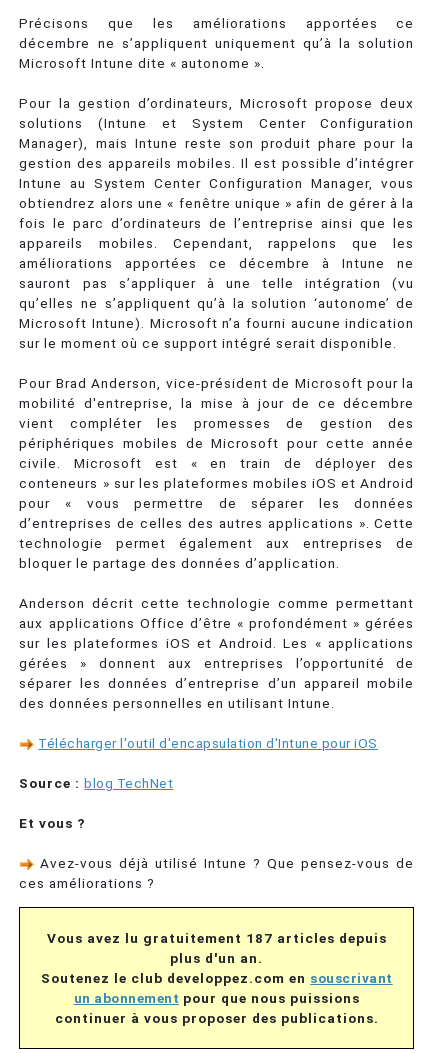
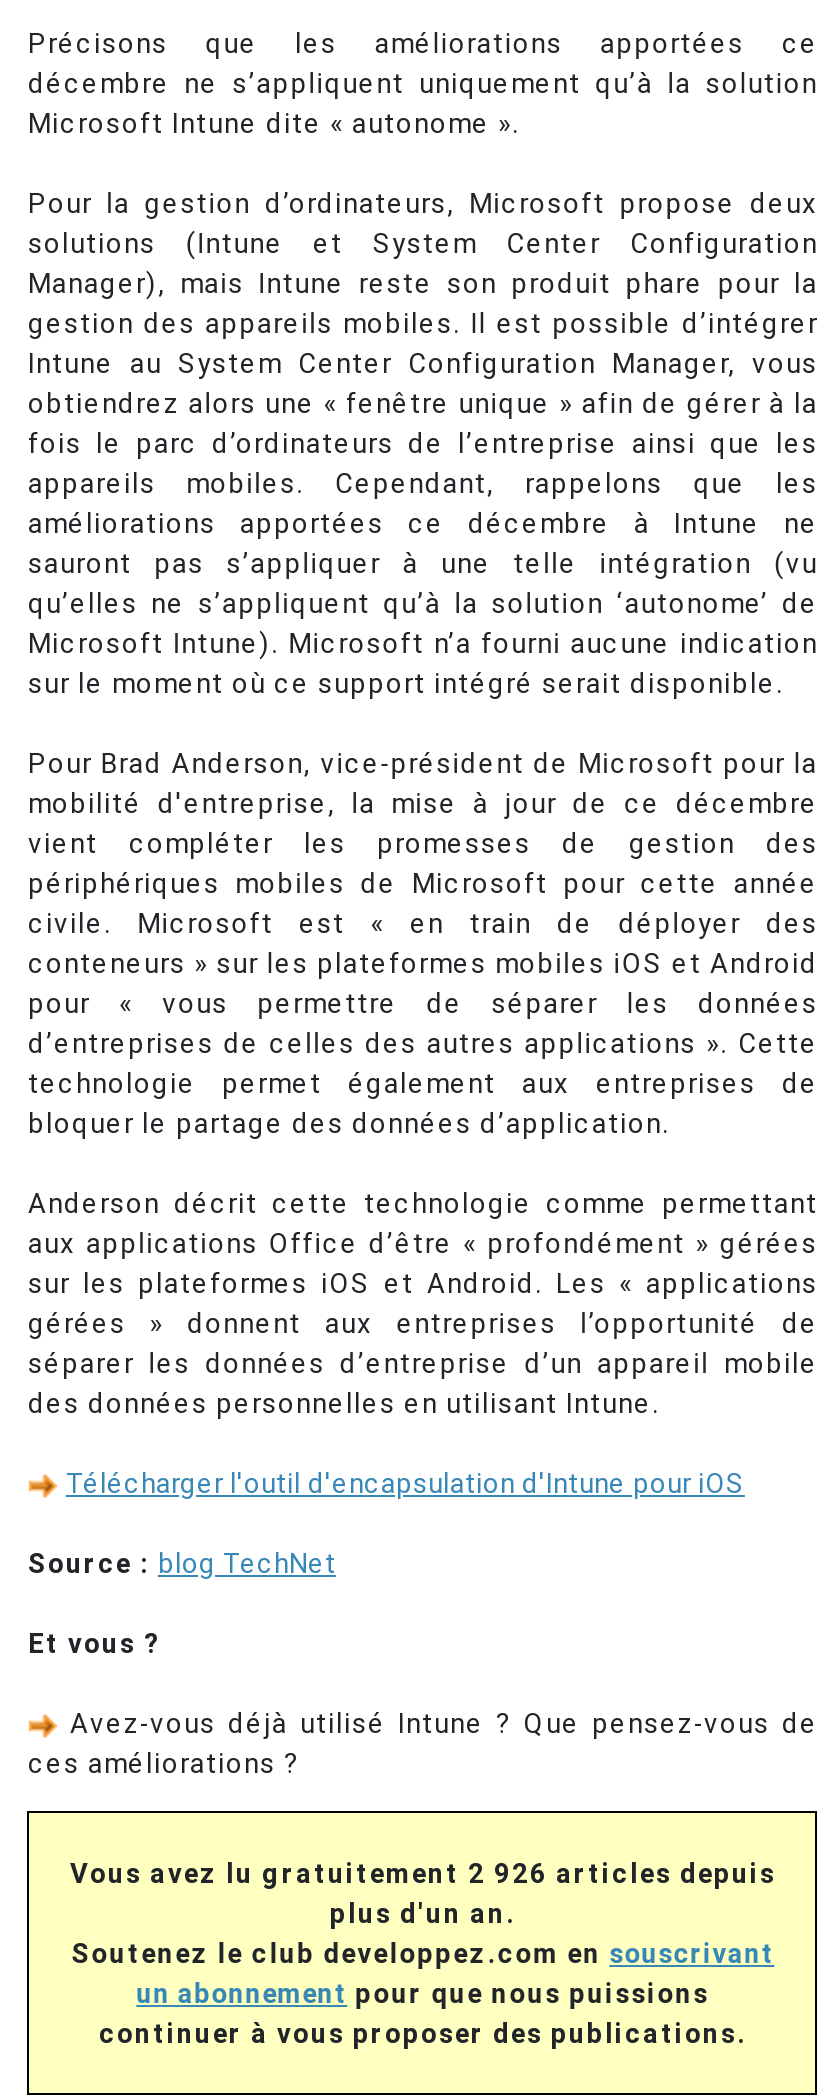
- Vous avez lu gratuitement 187 articles depuis
+ Vous avez lu gratuitement 2 926 articles depuis
